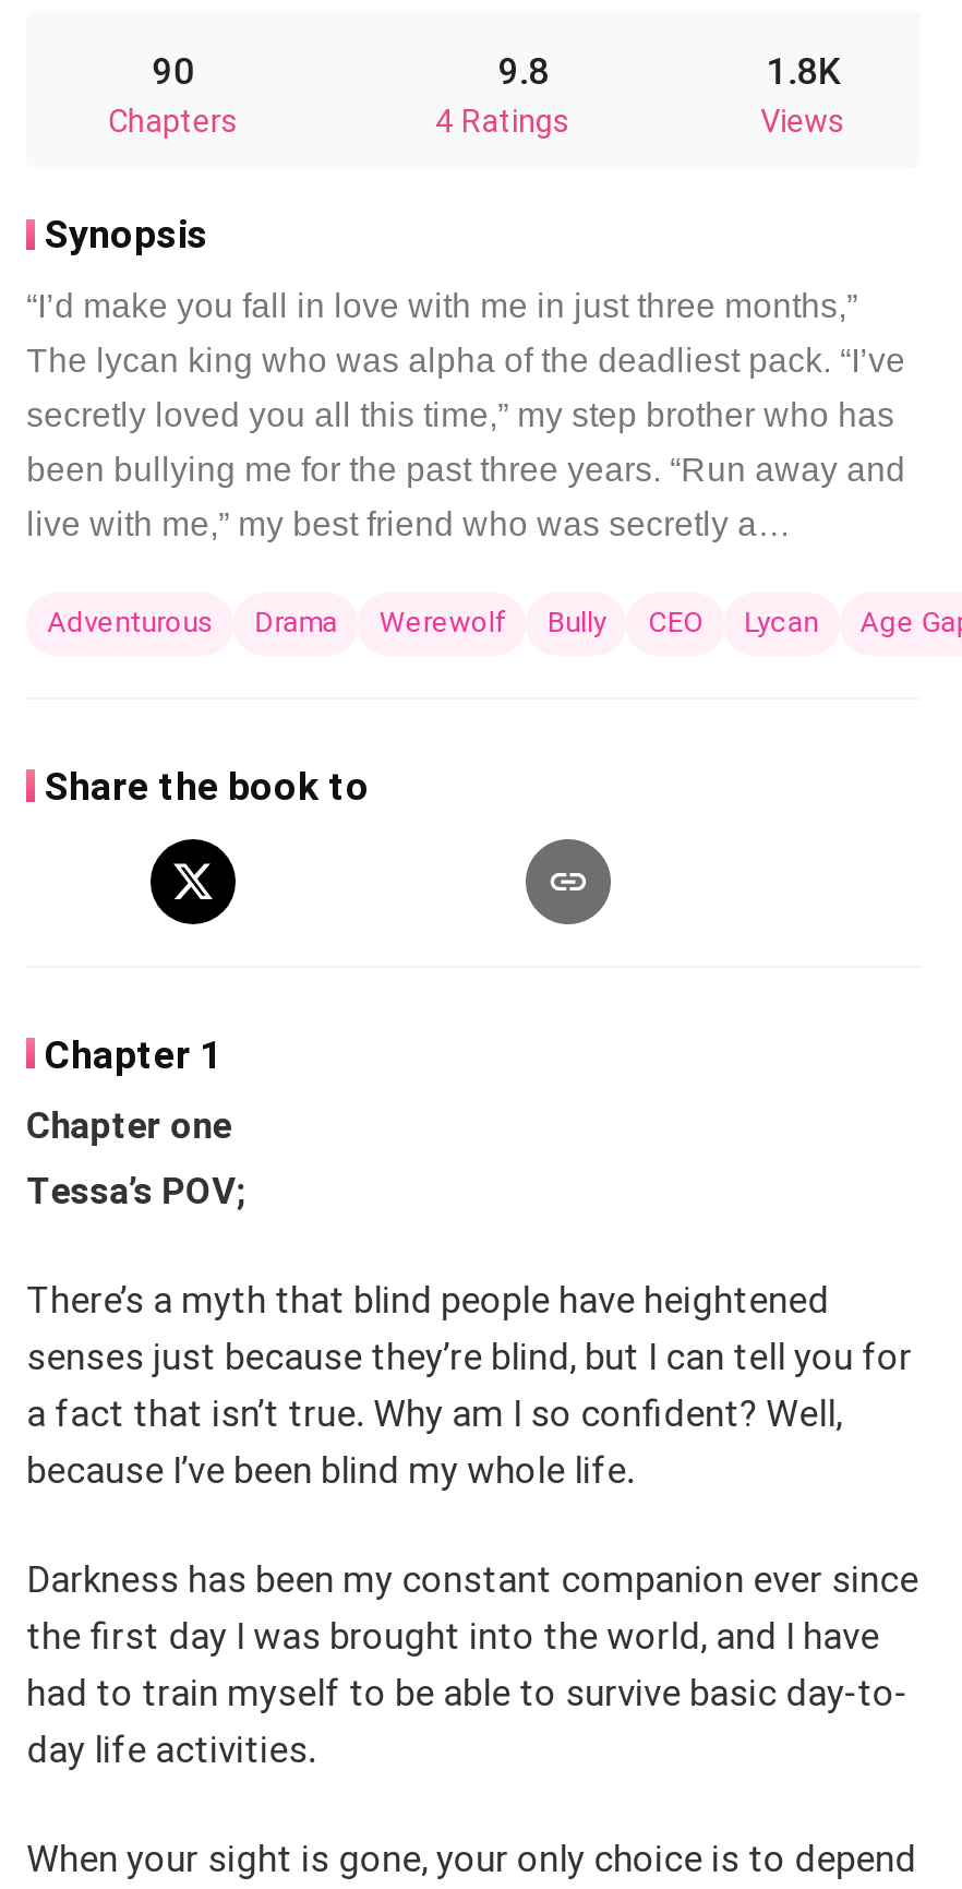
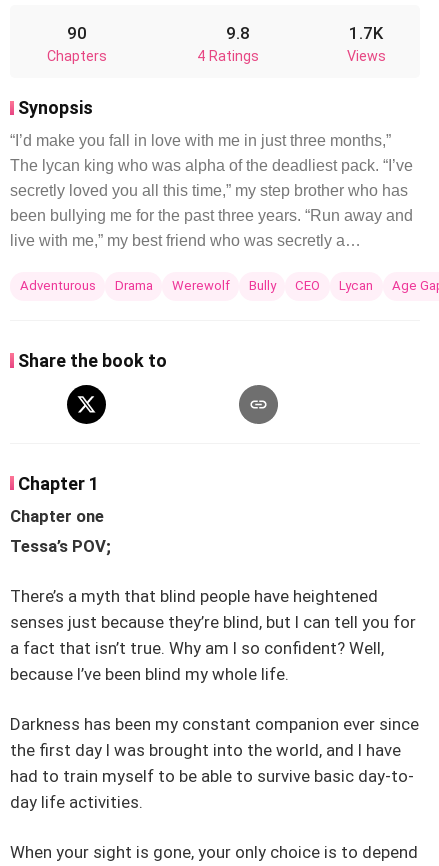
- 1.8K
+ 1.7K
